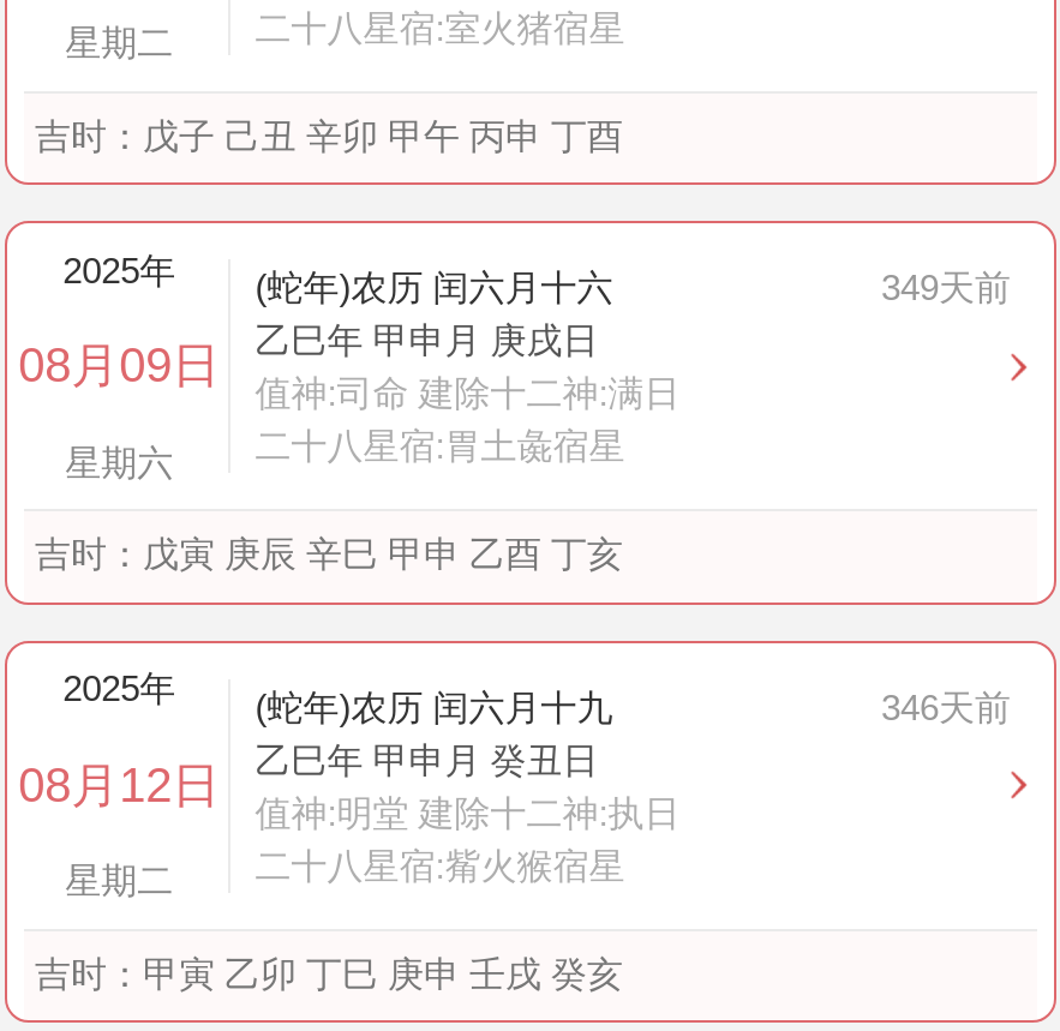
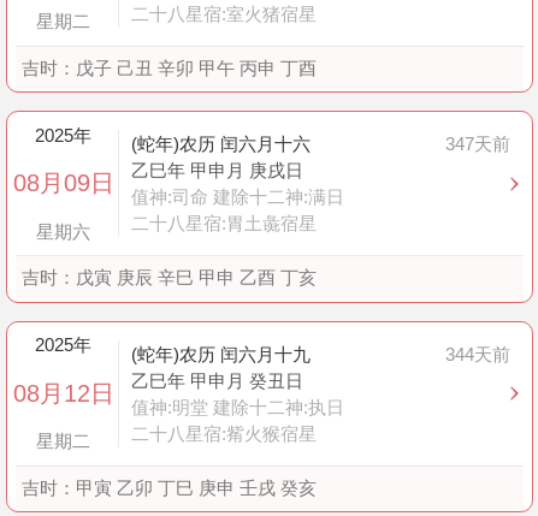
- 349天前
+ 347天前

- 346天前
+ 344天前
